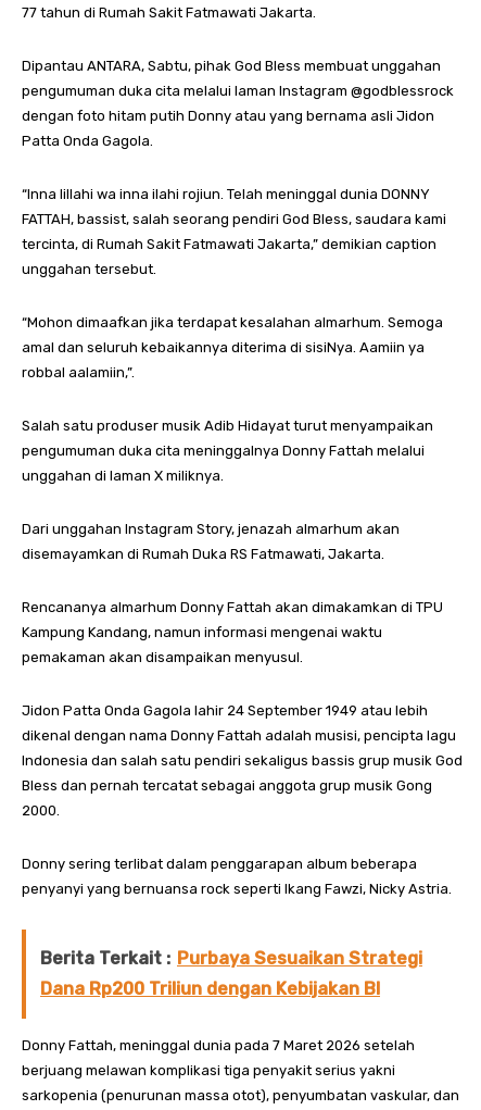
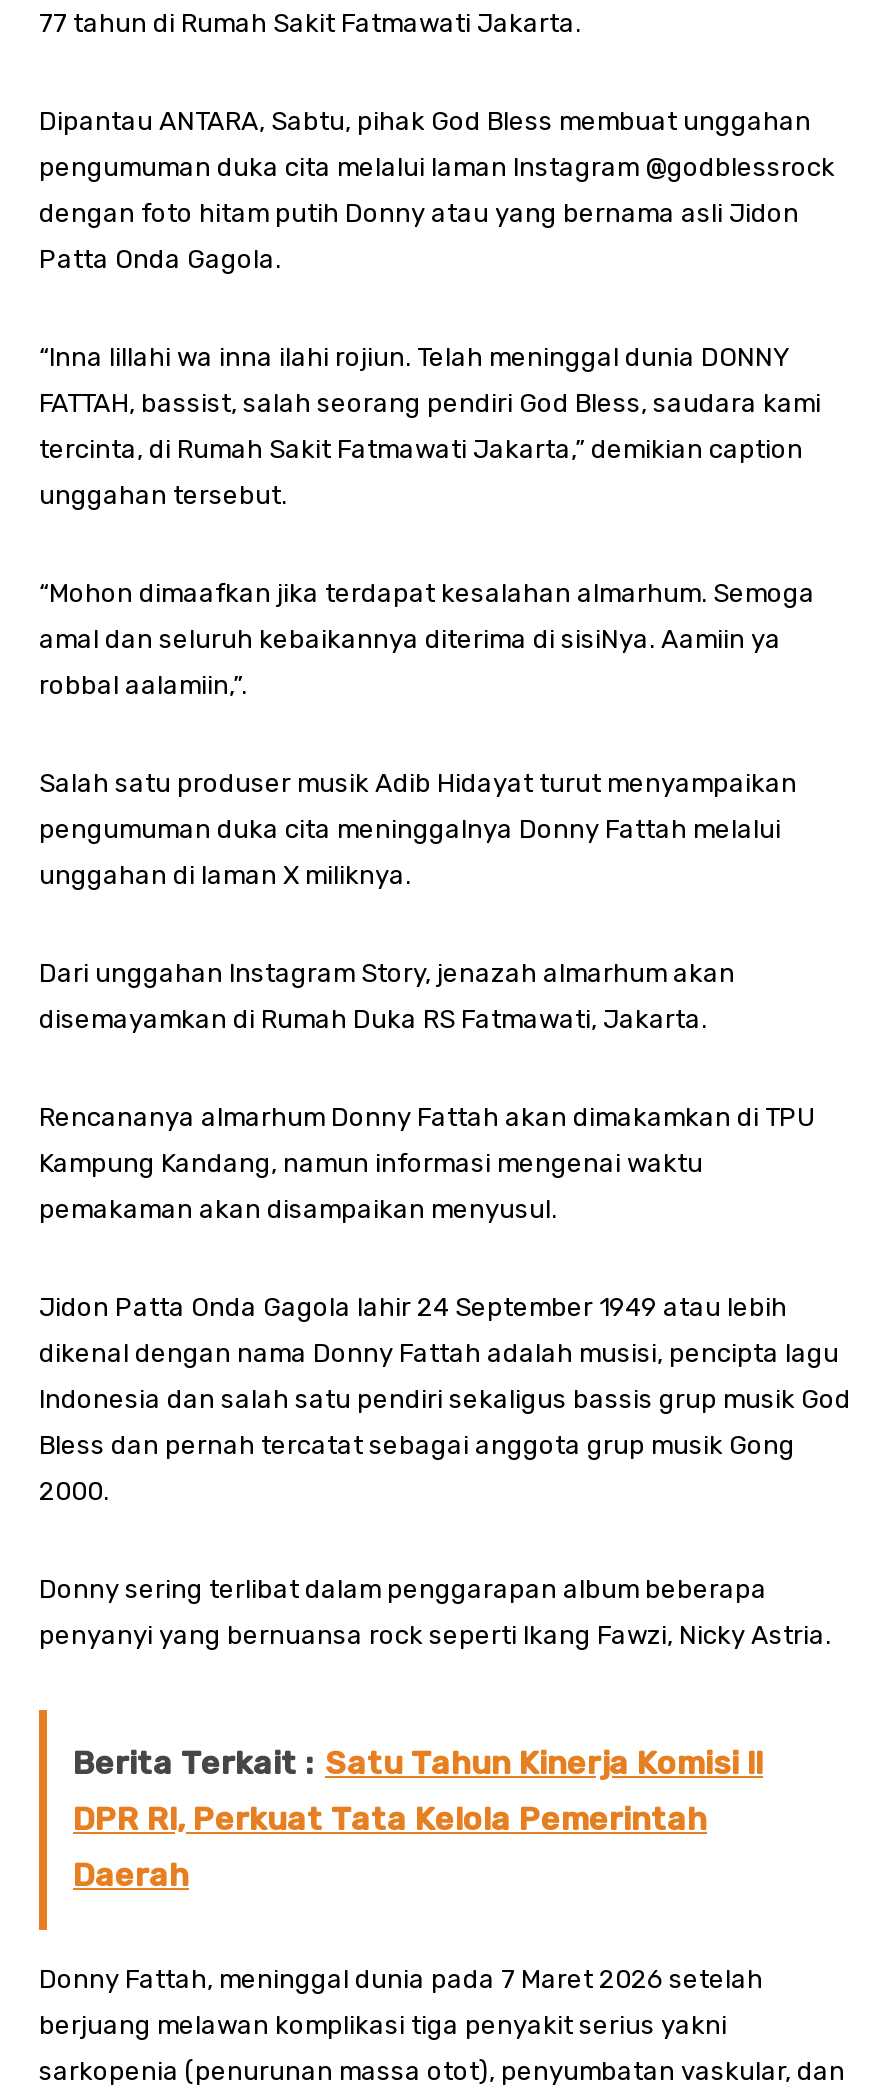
- Berita Terkait : Purbaya Sesuaikan Strategi
- Dana Rp200 Triliun dengan Kebijakan BI
+ Berita Terkait : Satu Tahun Kinerja Komisi II
+ DPR RI, Perkuat Tata Kelola Pemerintah
+ Daerah
